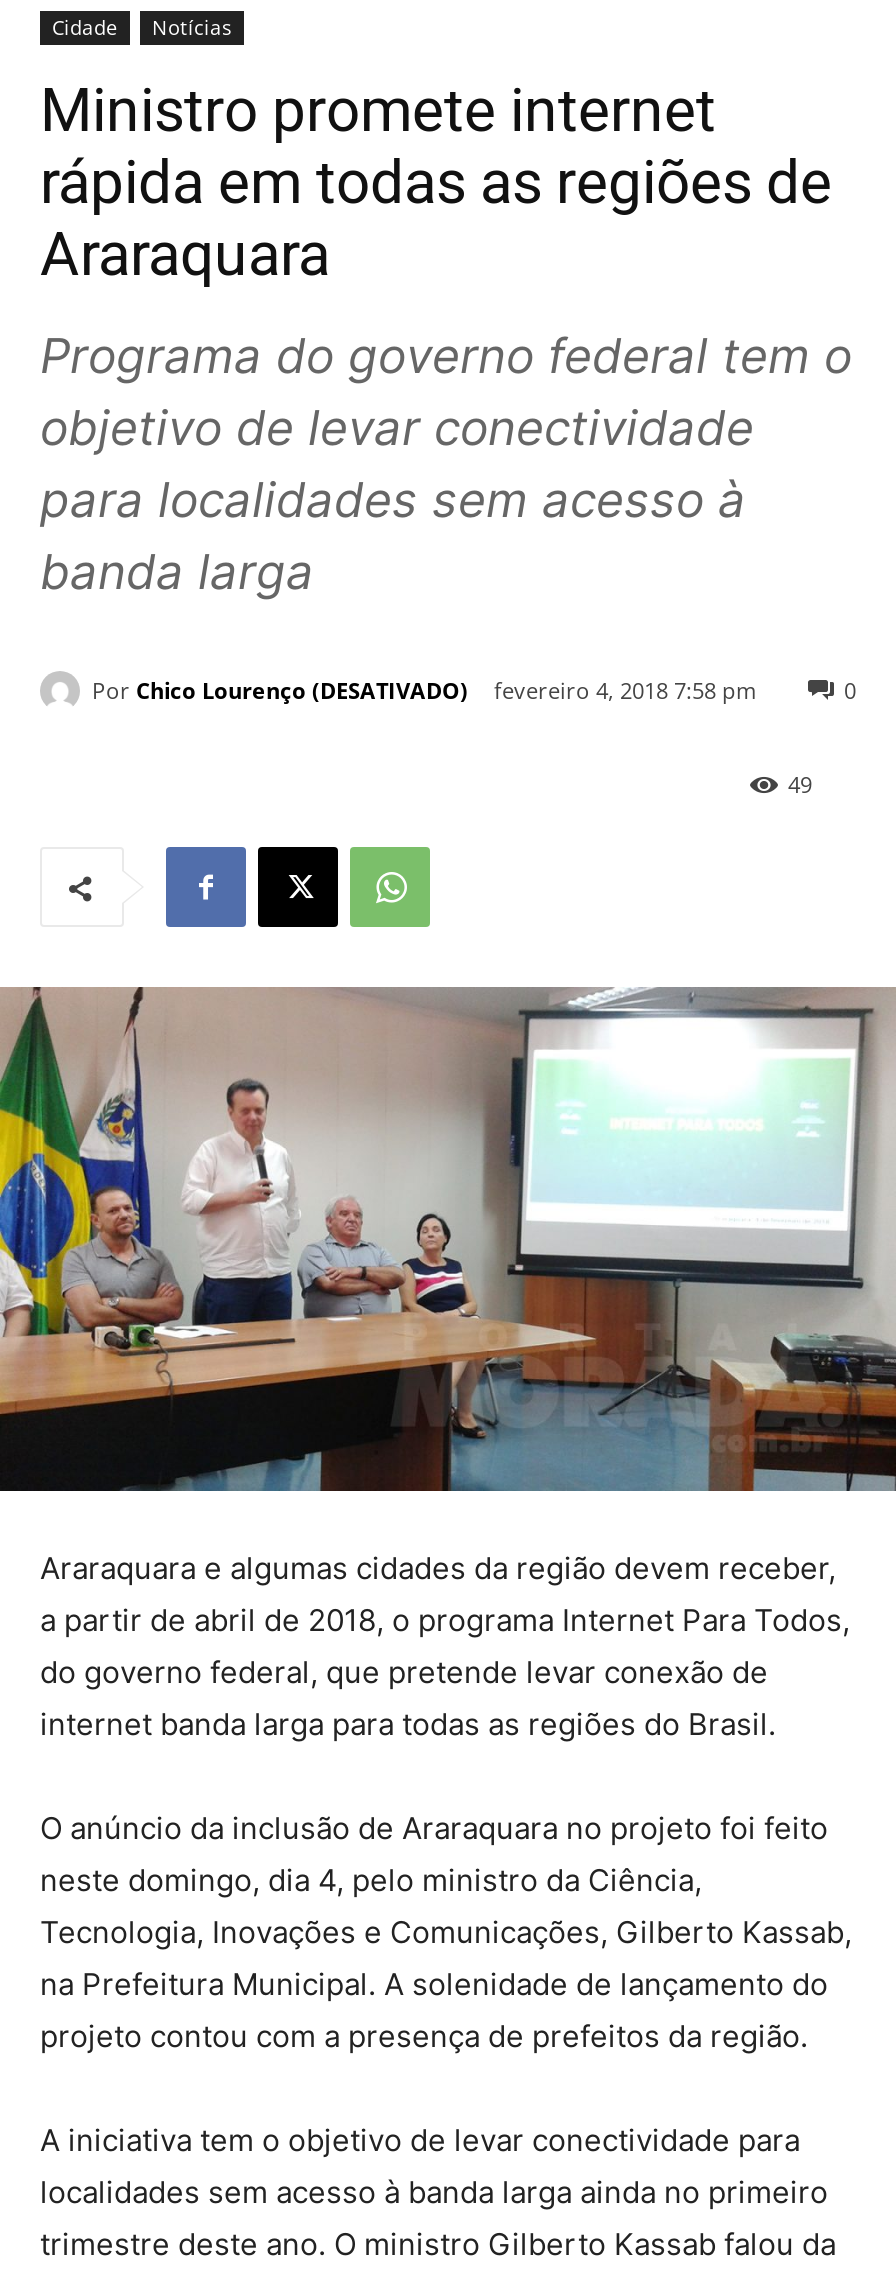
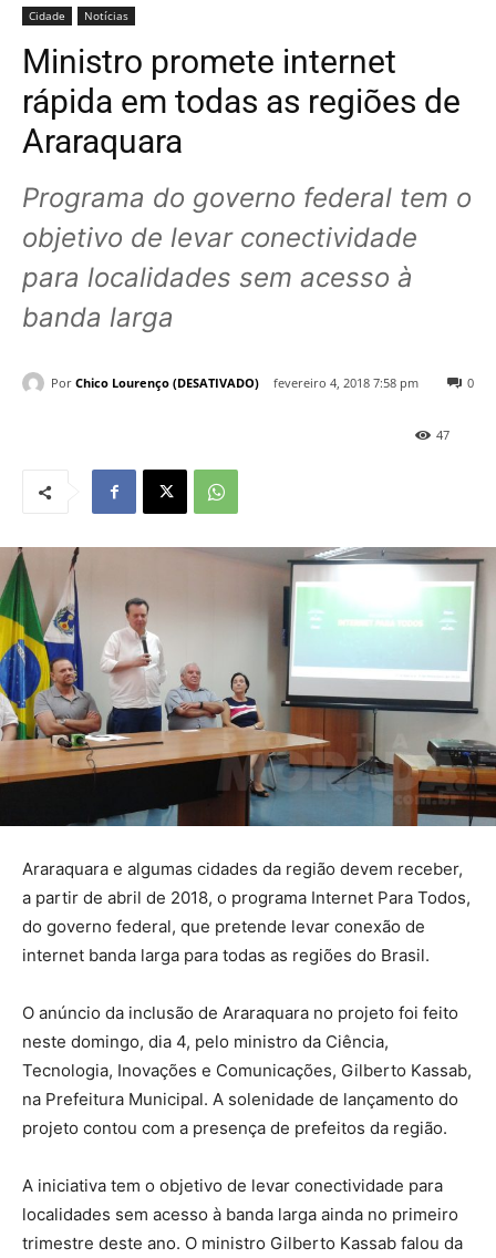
- 49
+ 47
